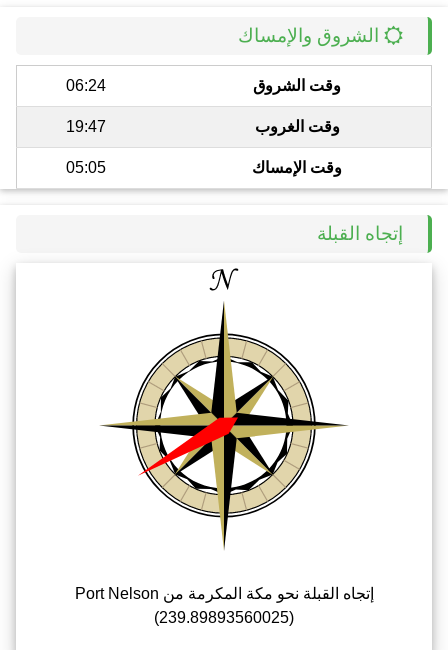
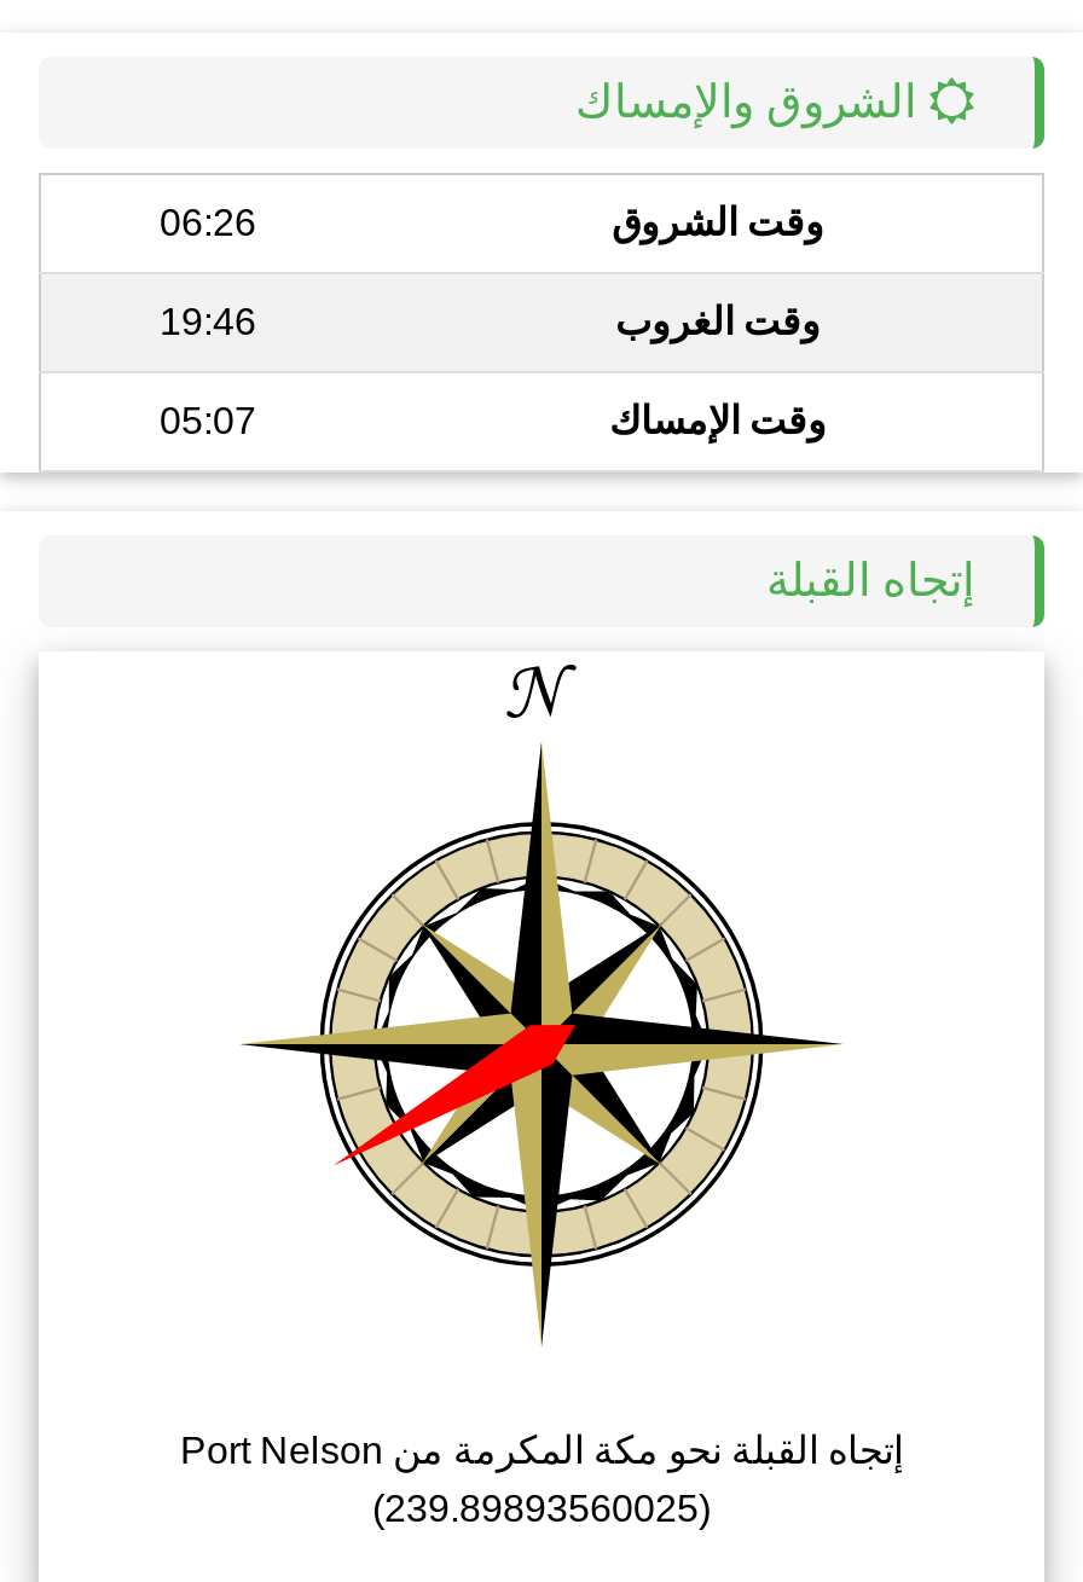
- 06:24
+ 06:26

- 19:47
+ 19:46

- 05:05
+ 05:07
